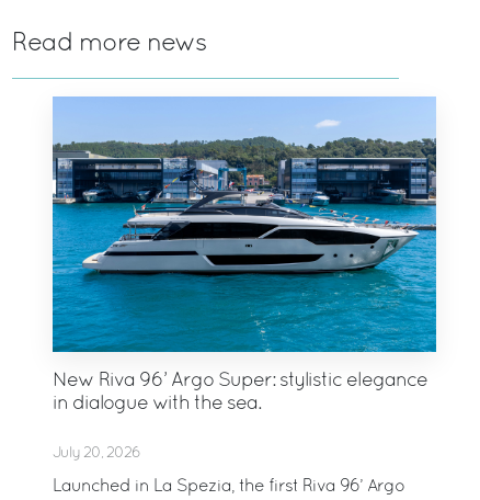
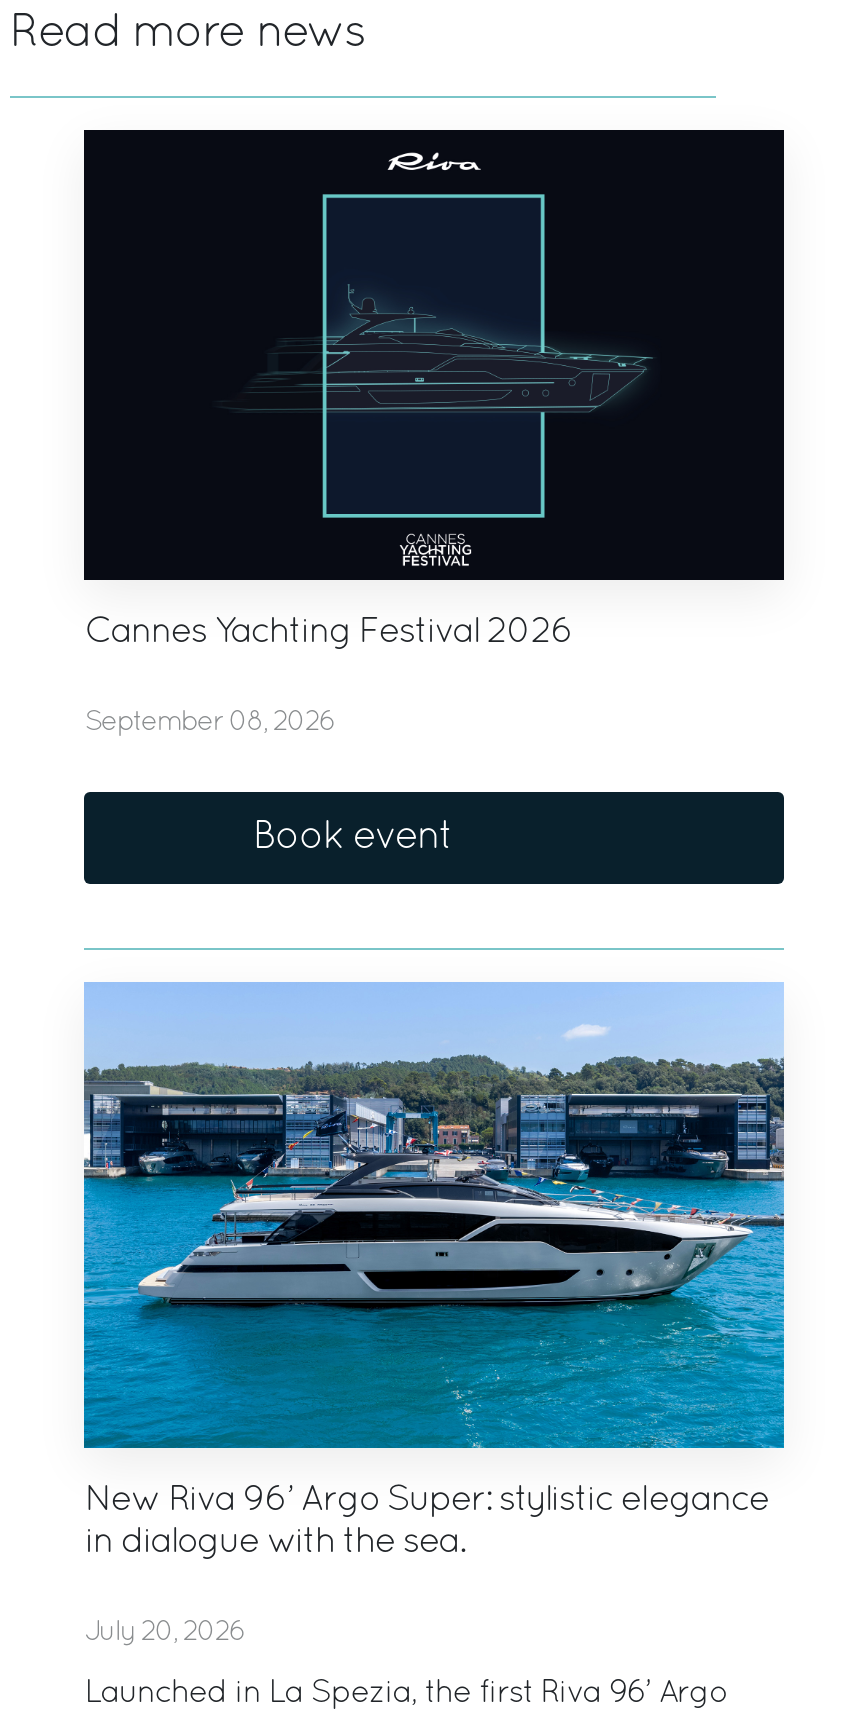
+ [image]
+ Cannes Yachting Festival 2026
+ September 08, 2026
+ Book event
